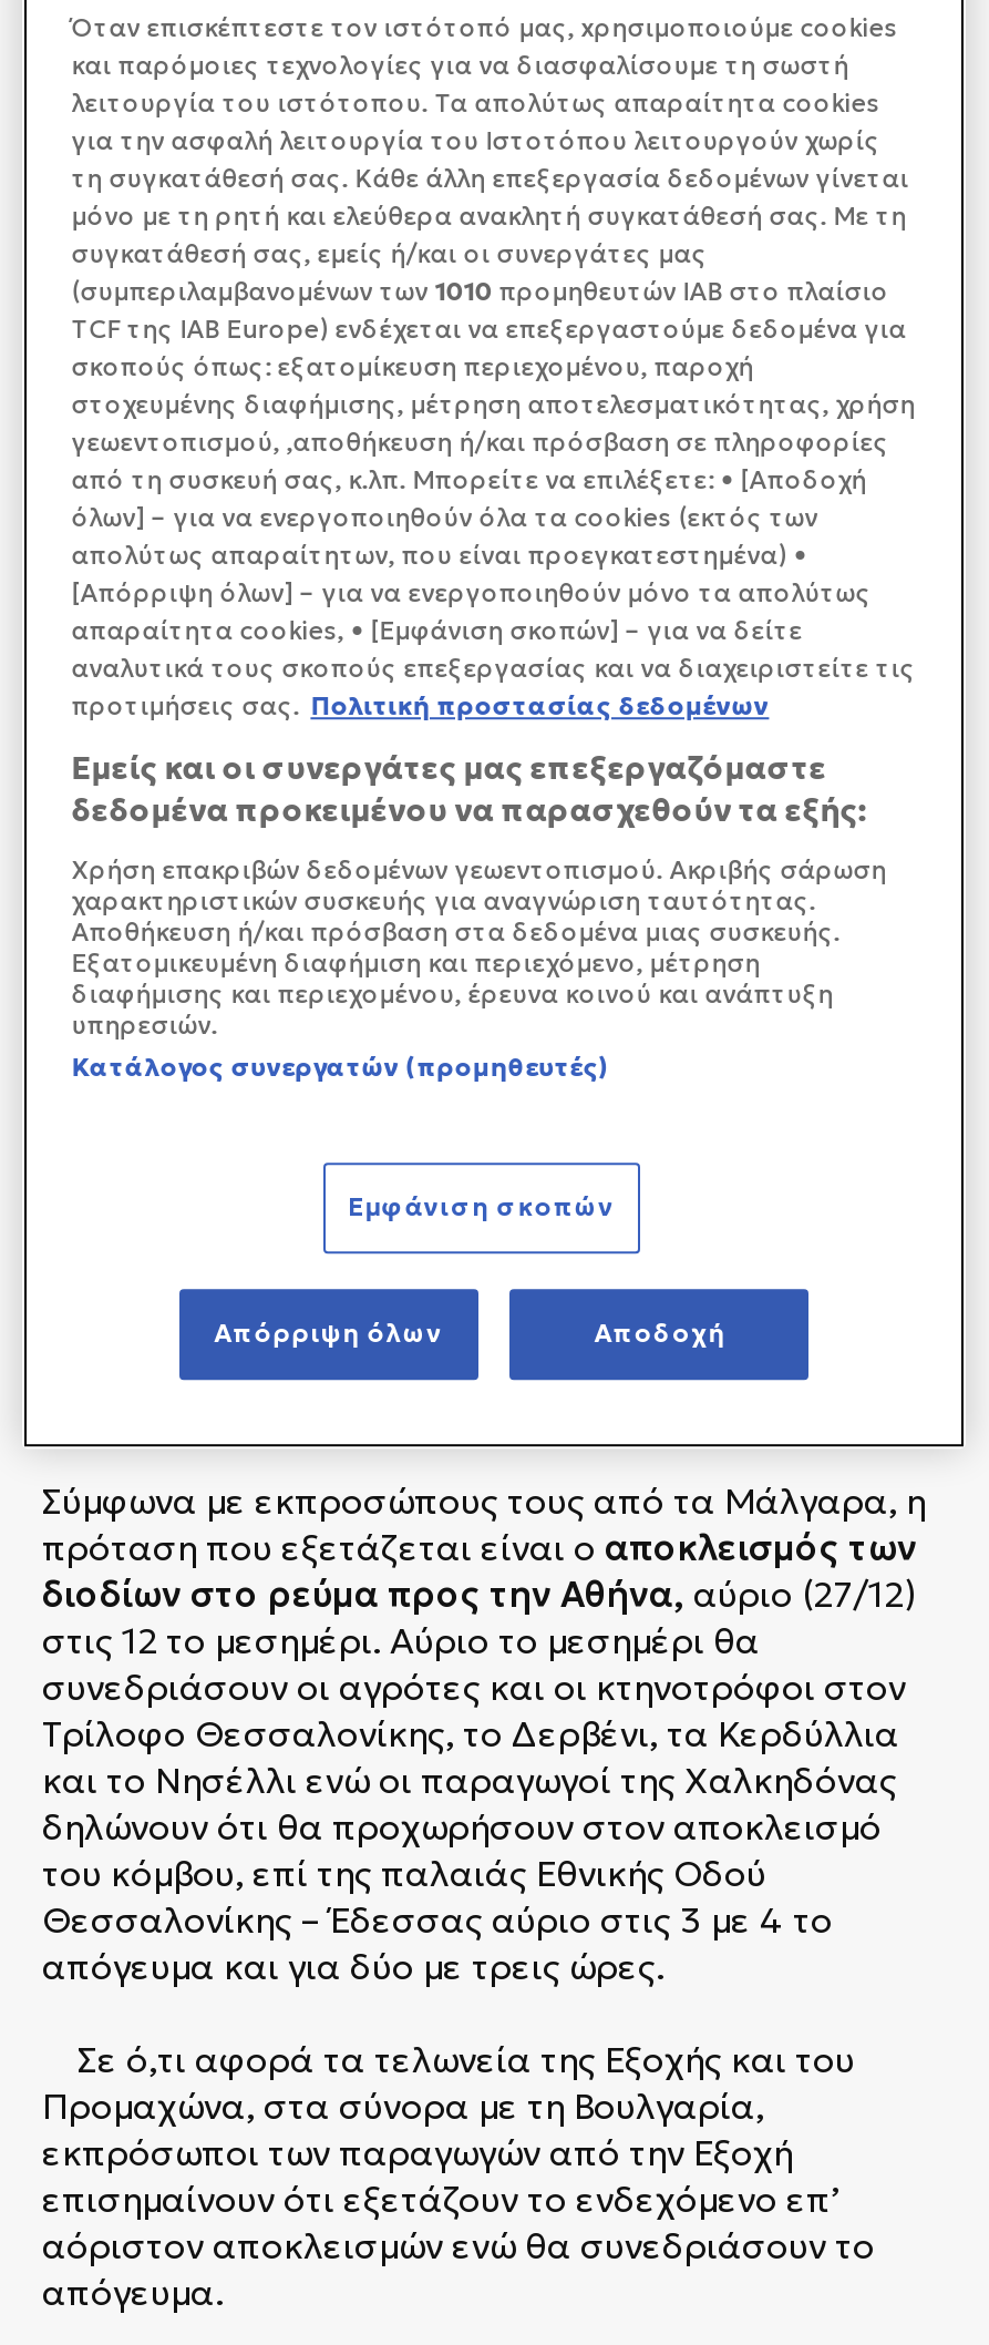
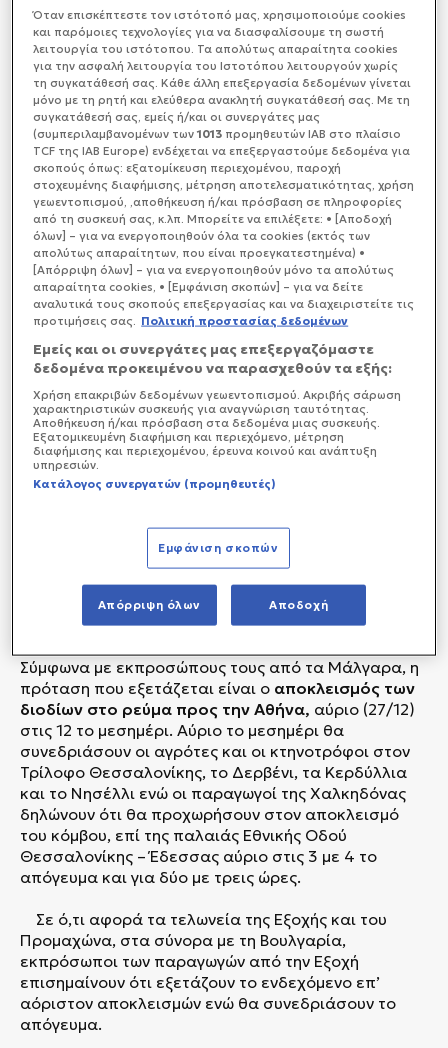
- (συμπεριλαμβανομένων των 1010 προμηθευτών IAB στο πλαίσιο
+ (συμπεριλαμβανομένων των 1013 προμηθευτών IAB στο πλαίσιο
